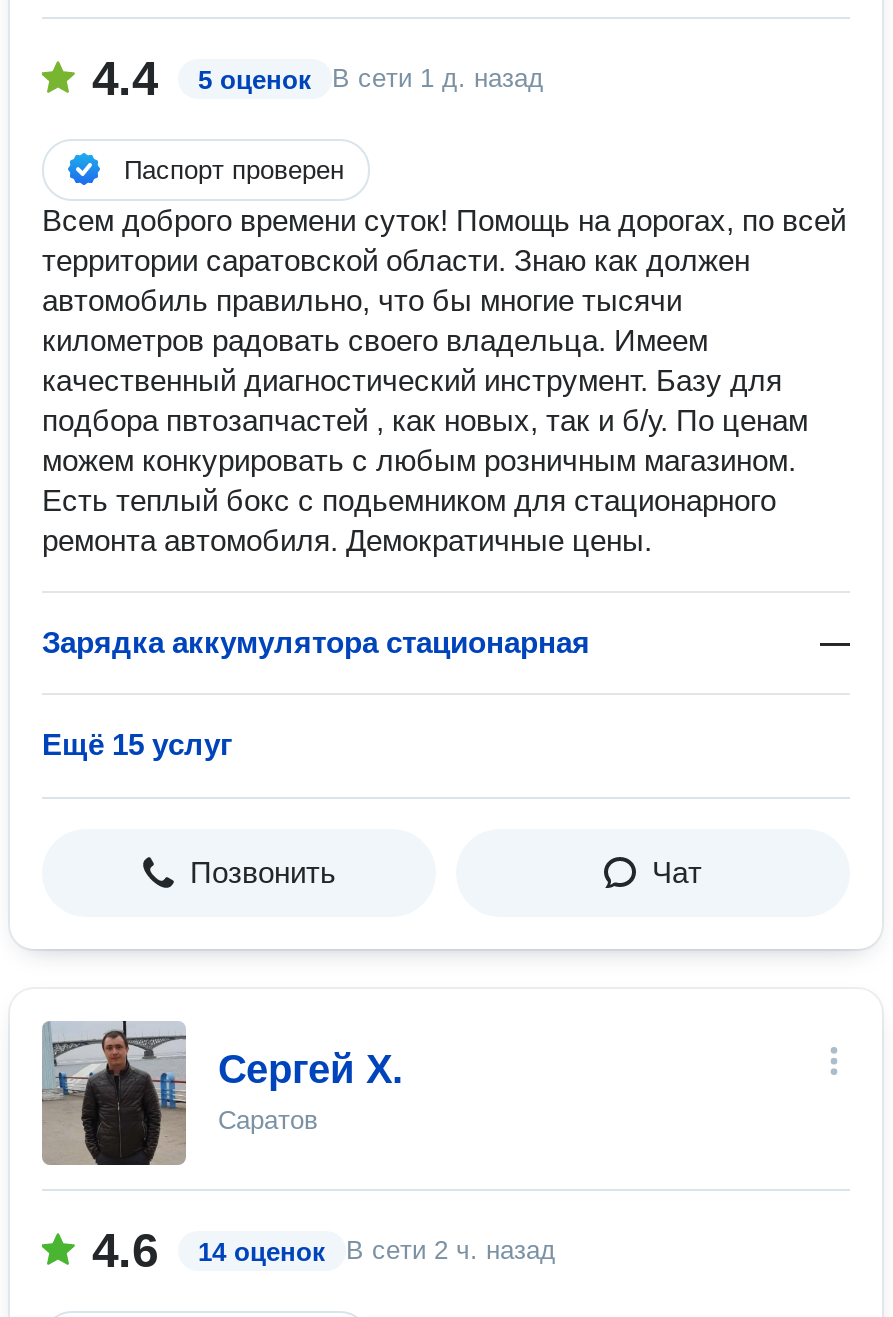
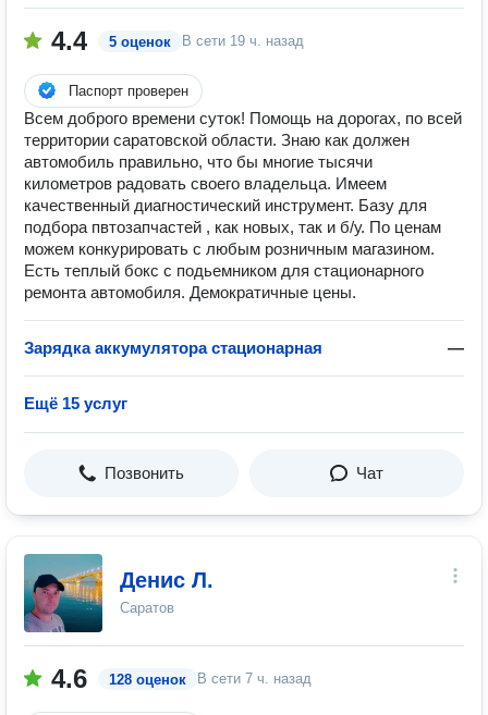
- 4.4 5 оценок В сети 1 д. назад
+ 4.4 5 оценок В сети 19 ч. назад

- [image]
- Сергей Х.
+ [image]
+ Денис Л.

- 14 оценок
+ 128 оценок

- В сети 2 ч. назад
+ В сети 7 ч. назад
